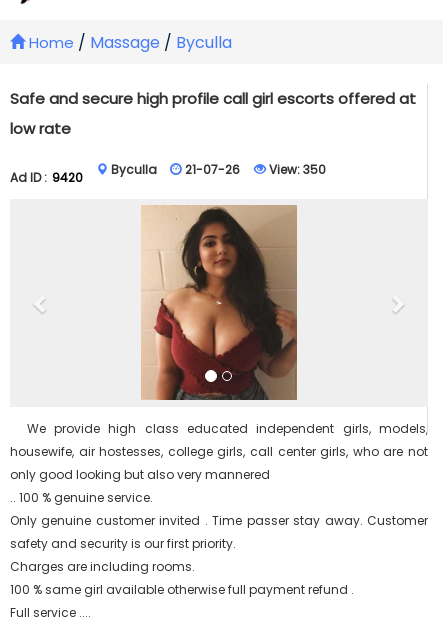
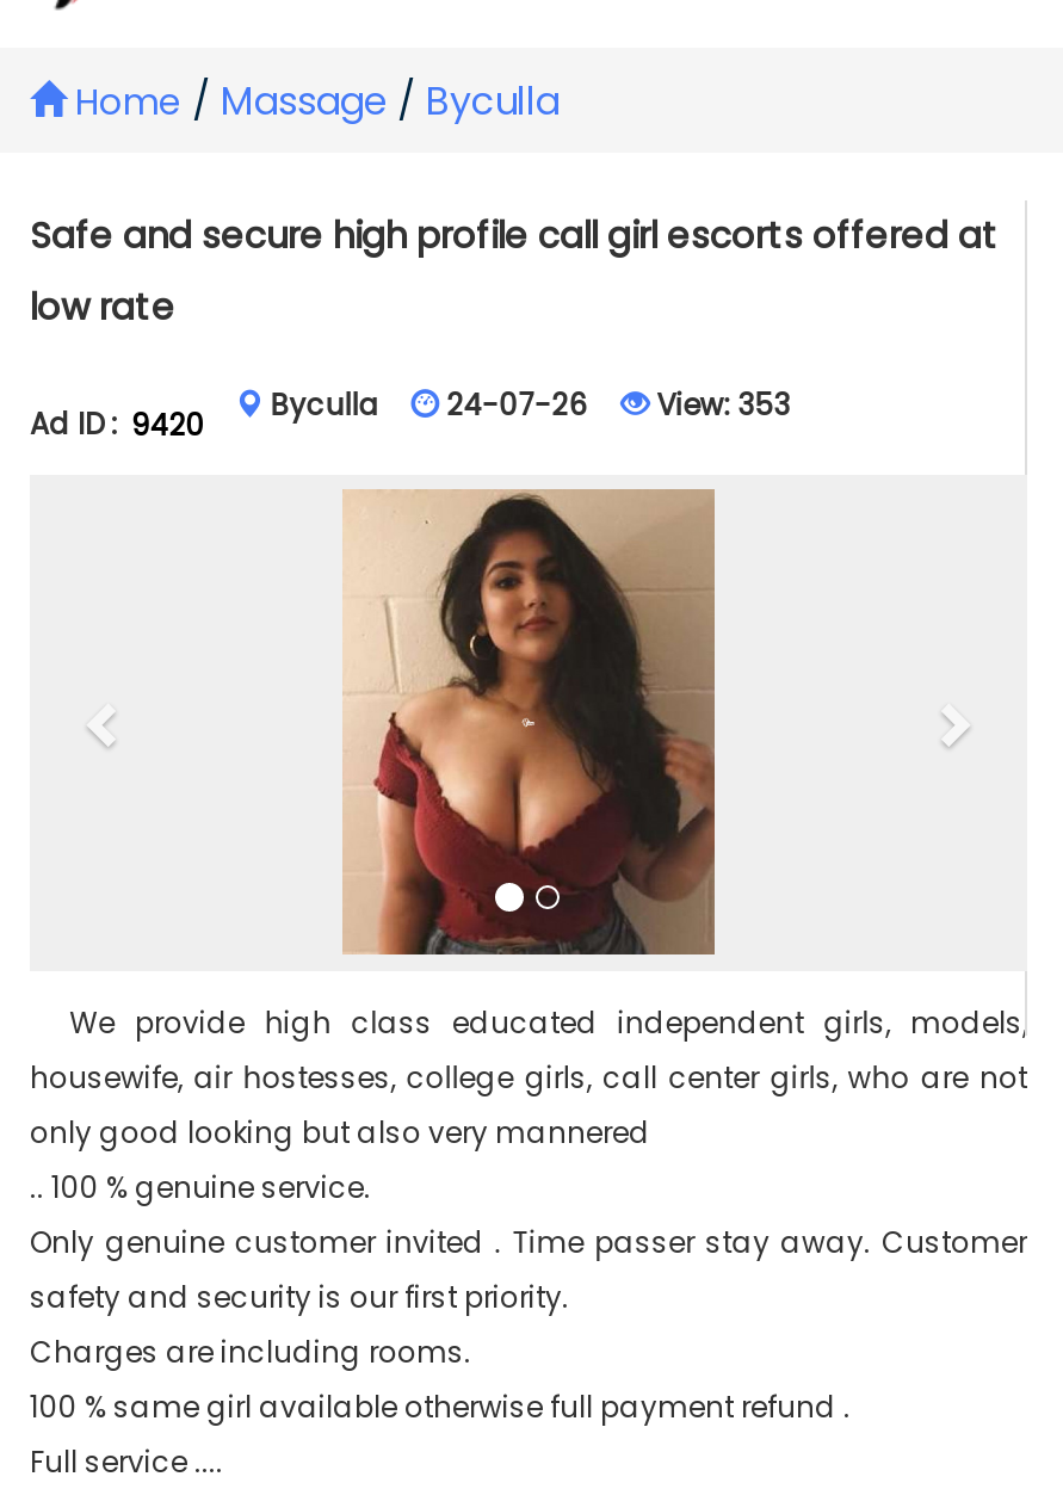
- 21-07-26
+ 24-07-26

- View: 350
+ View: 353
